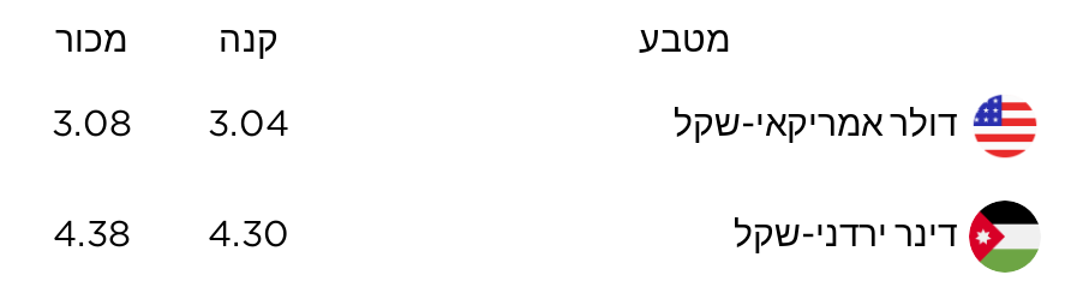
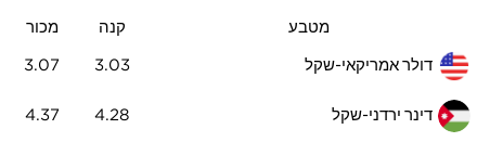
- 3.08
+ 3.07

- 3.04
+ 3.03

- 4.38
+ 4.37

- 4.30
+ 4.28
